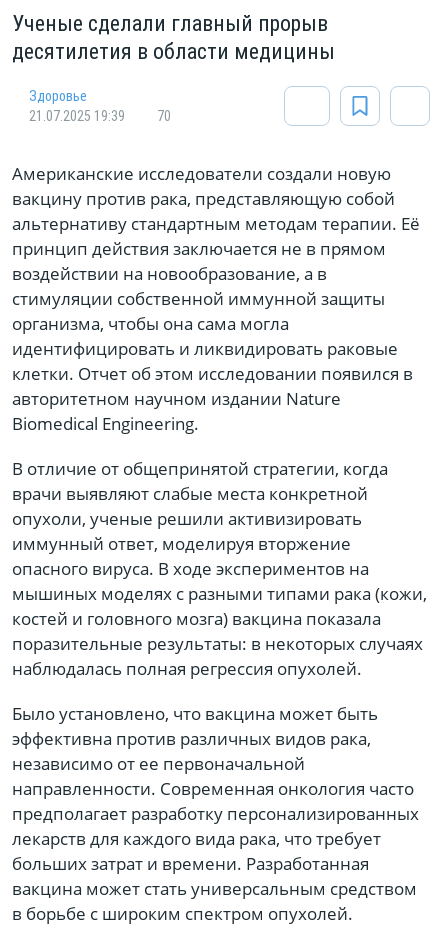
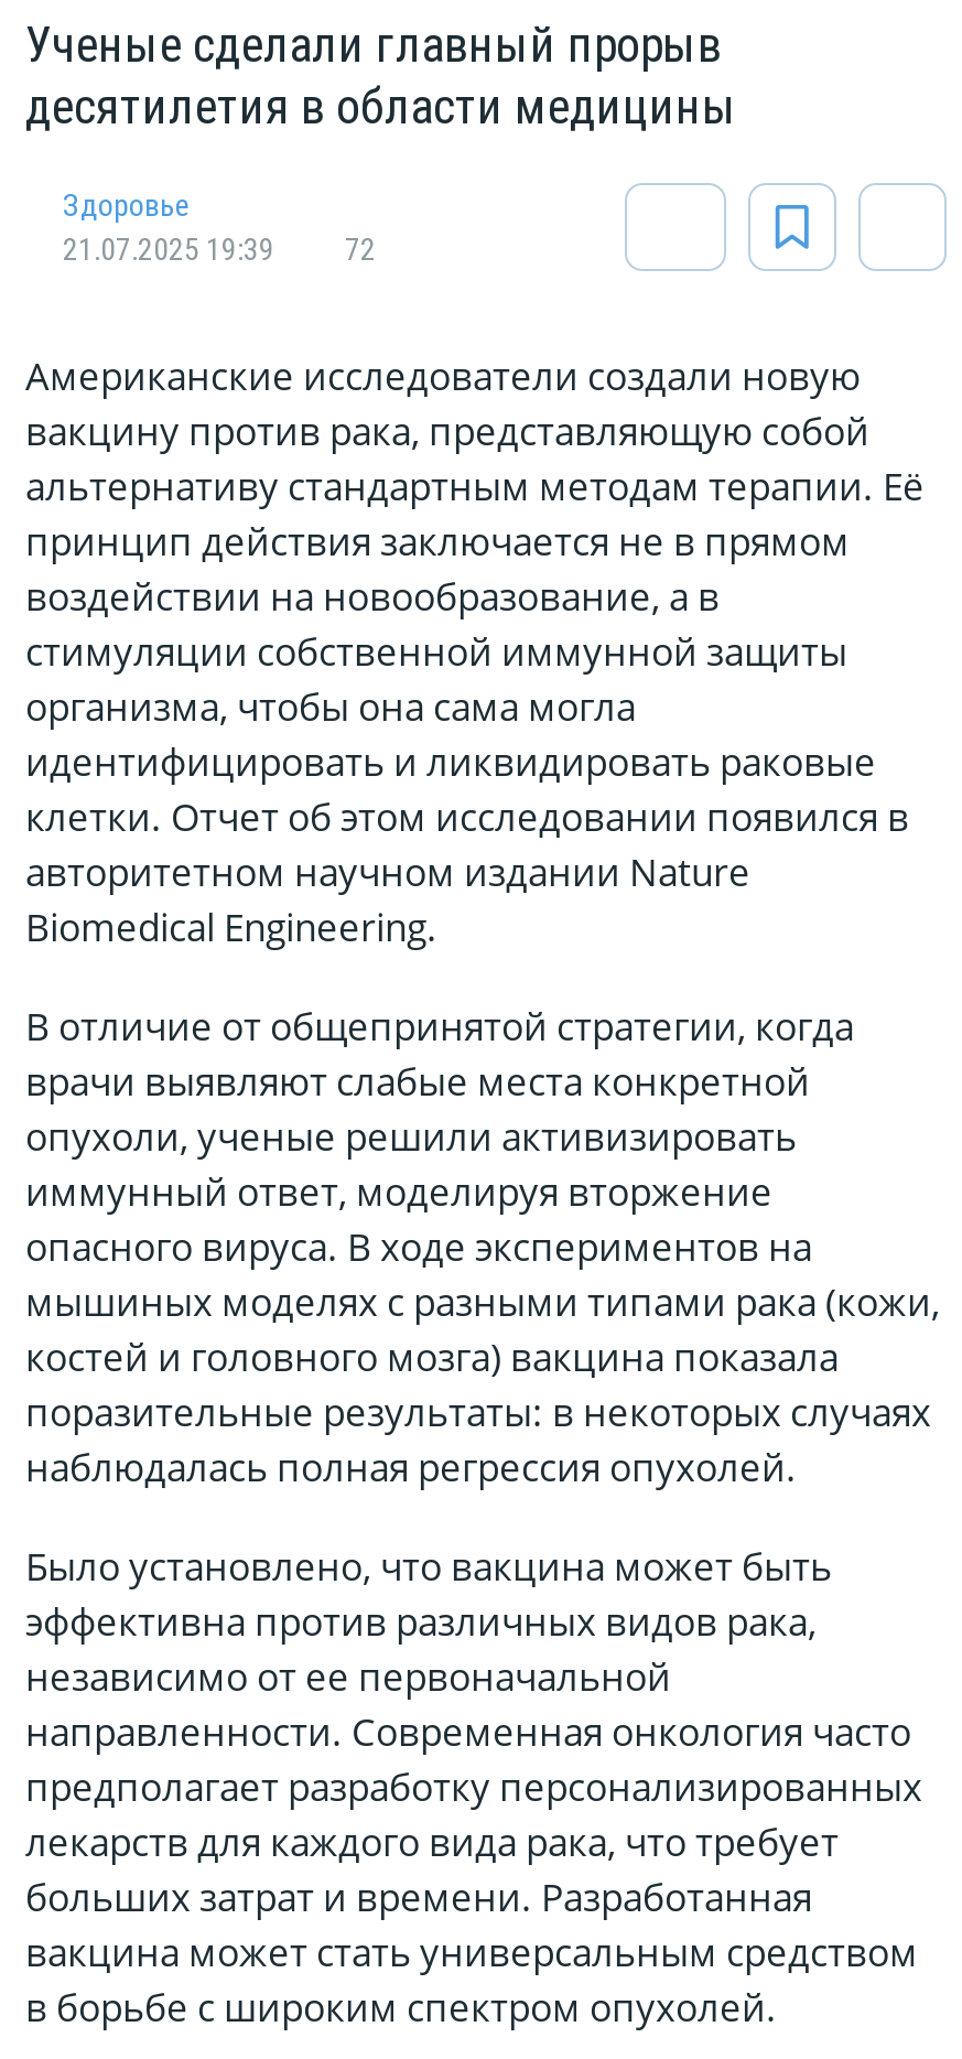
- 21.07.2025 19:39 70
+ 21.07.2025 19:39 72
